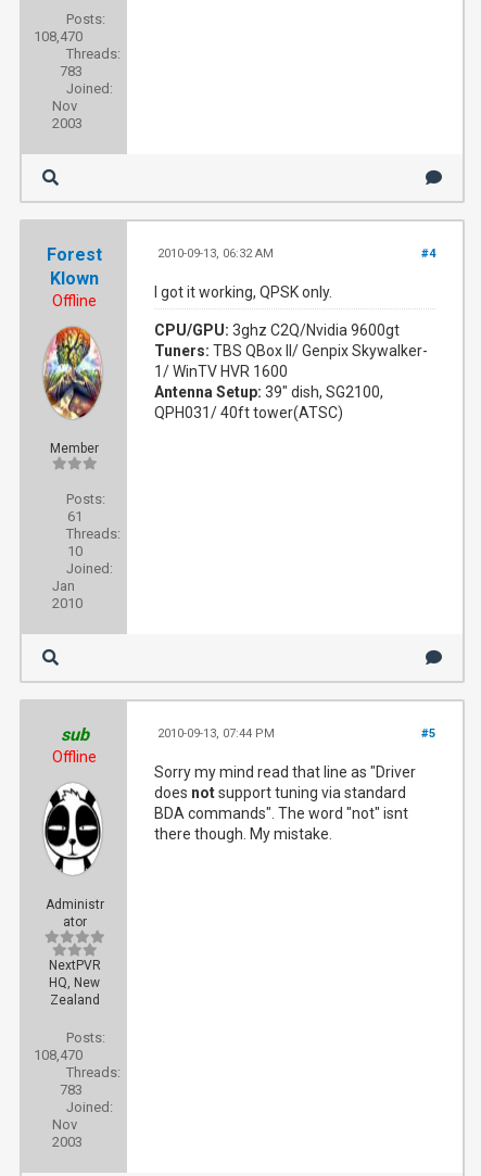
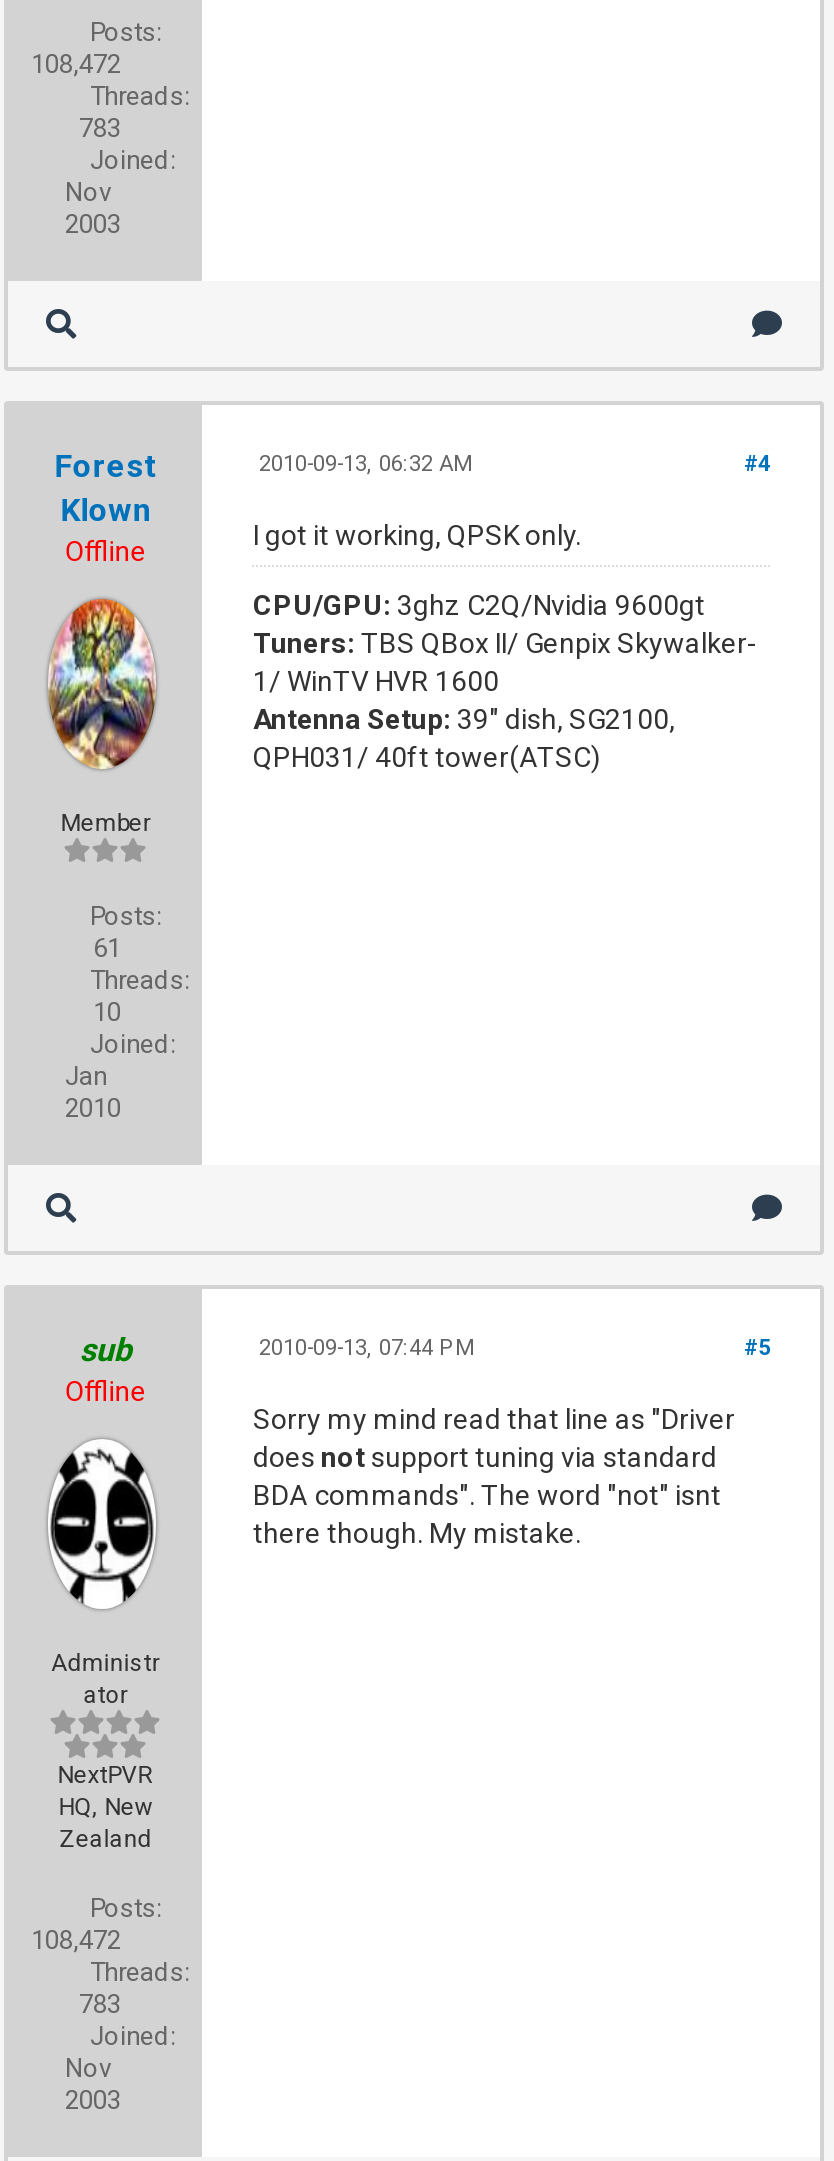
- 108,470
+ 108,472

- 108,470
+ 108,472
